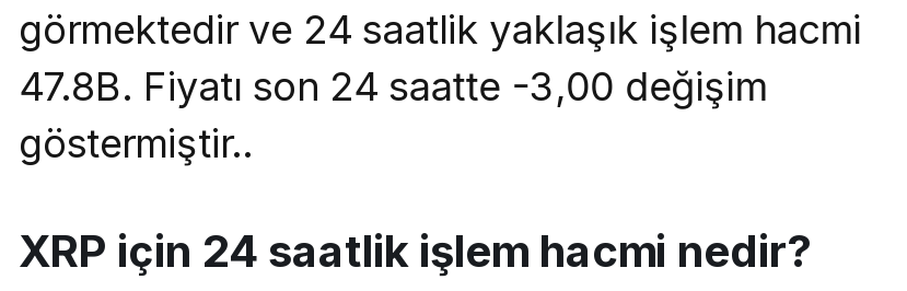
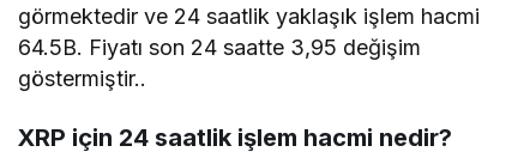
- 47.8B. Fiyatı son 24 saatte -3,00 değişim
+ 64.5B. Fiyatı son 24 saatte 3,95 değişim
